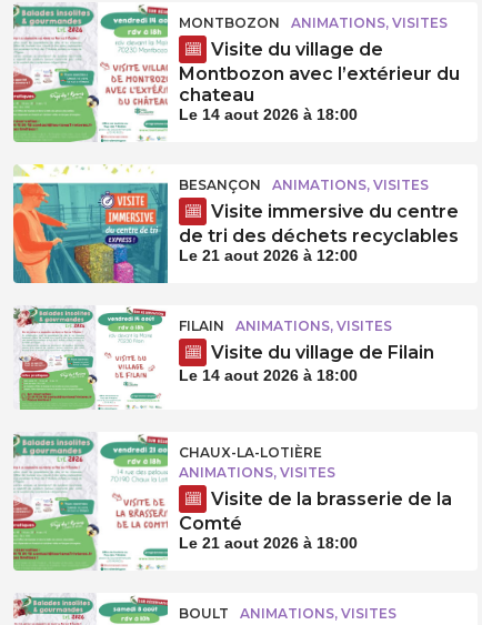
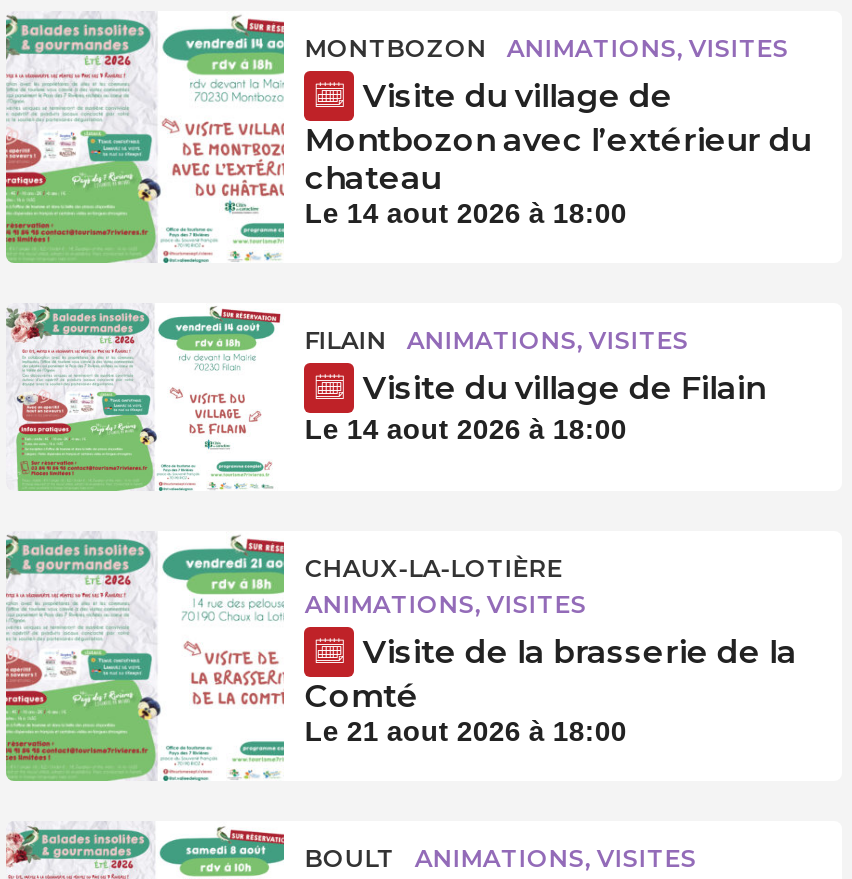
- [image]
- BESANÇON
- ANIMATIONS, VISITES
- Visite immersive du centre
- de tri des déchets recyclables
- Le 21 aout 2026 à 12:00
